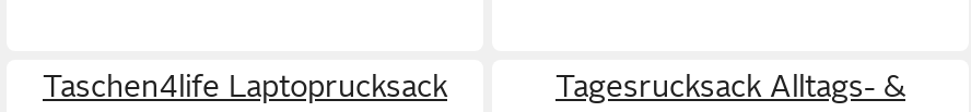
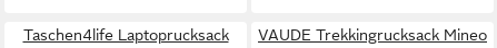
- Tagesrucksack Alltags- &
+ VAUDE Trekkingrucksack Mineo
